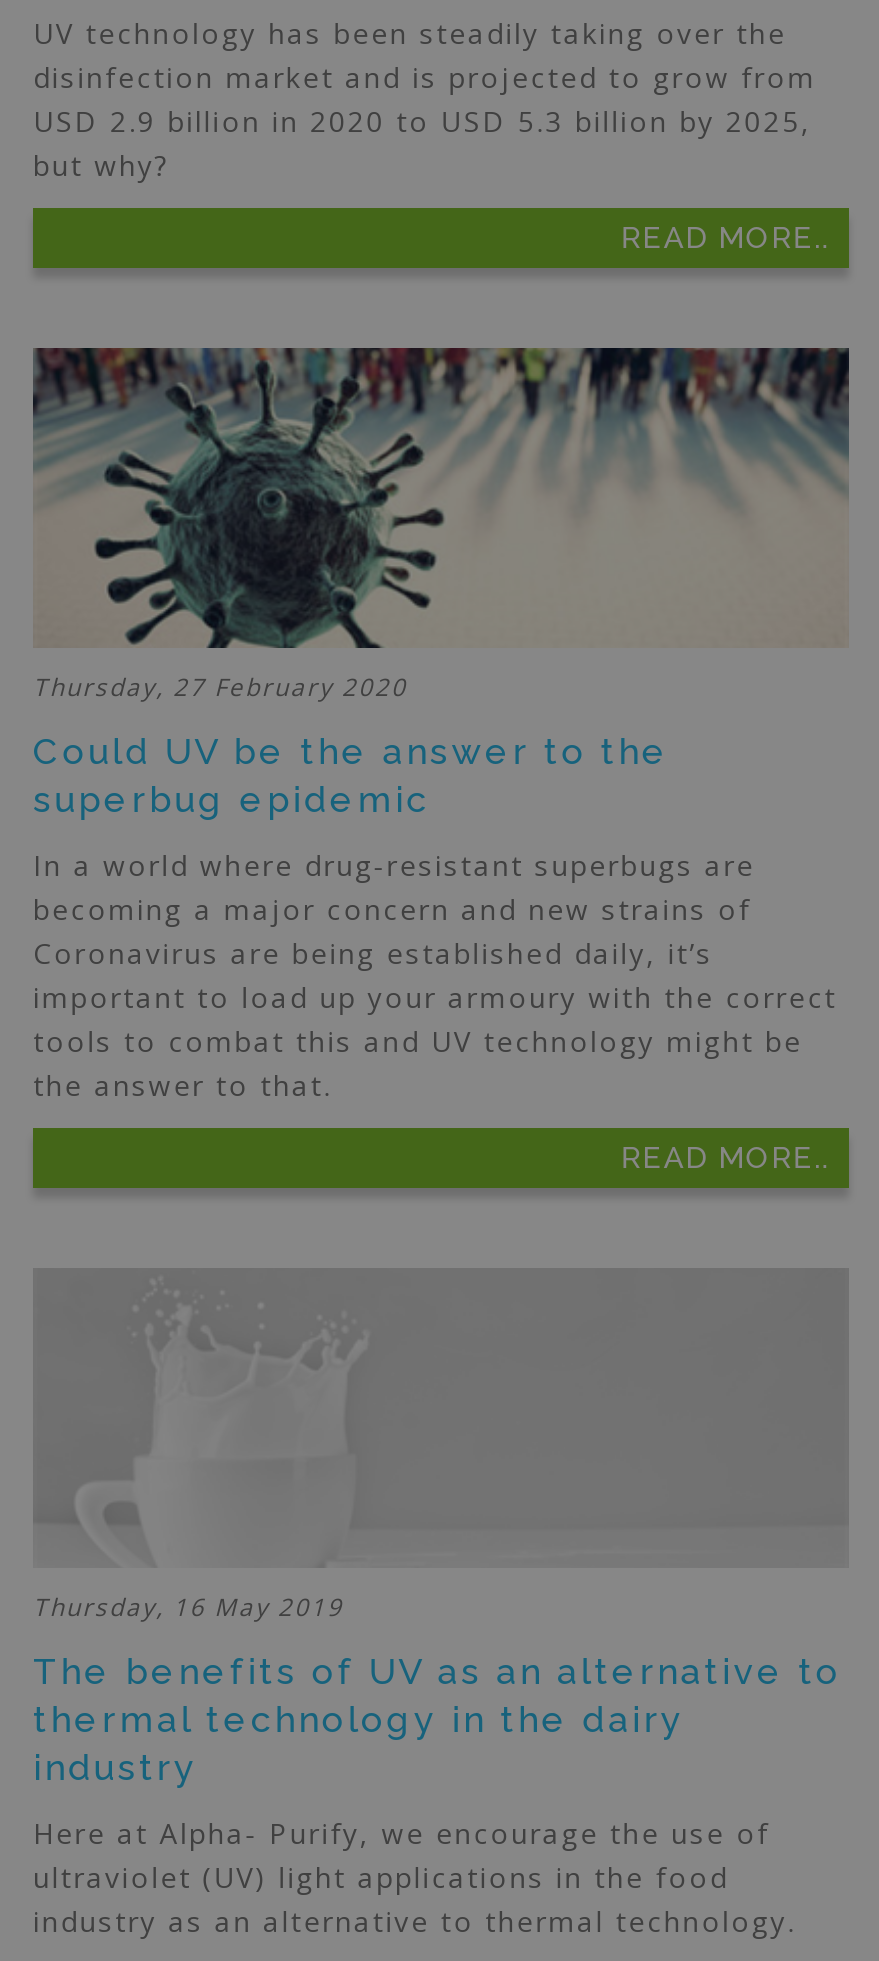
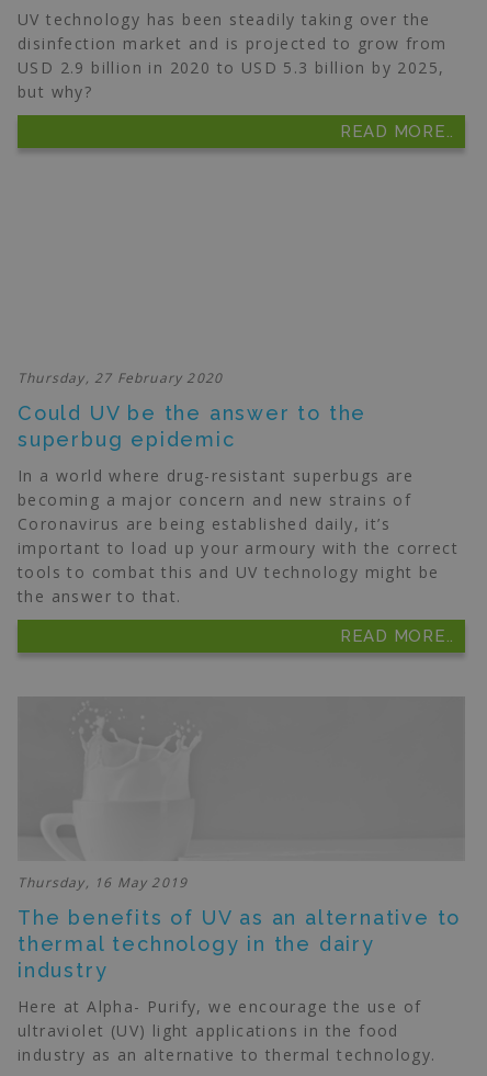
- [image]
